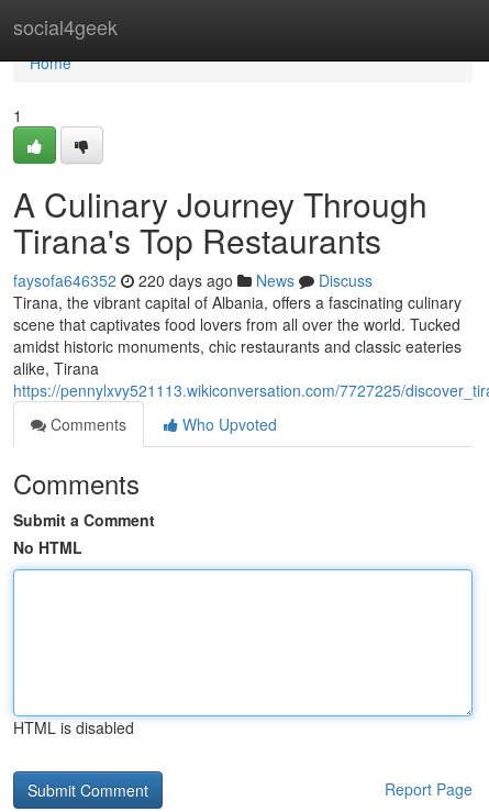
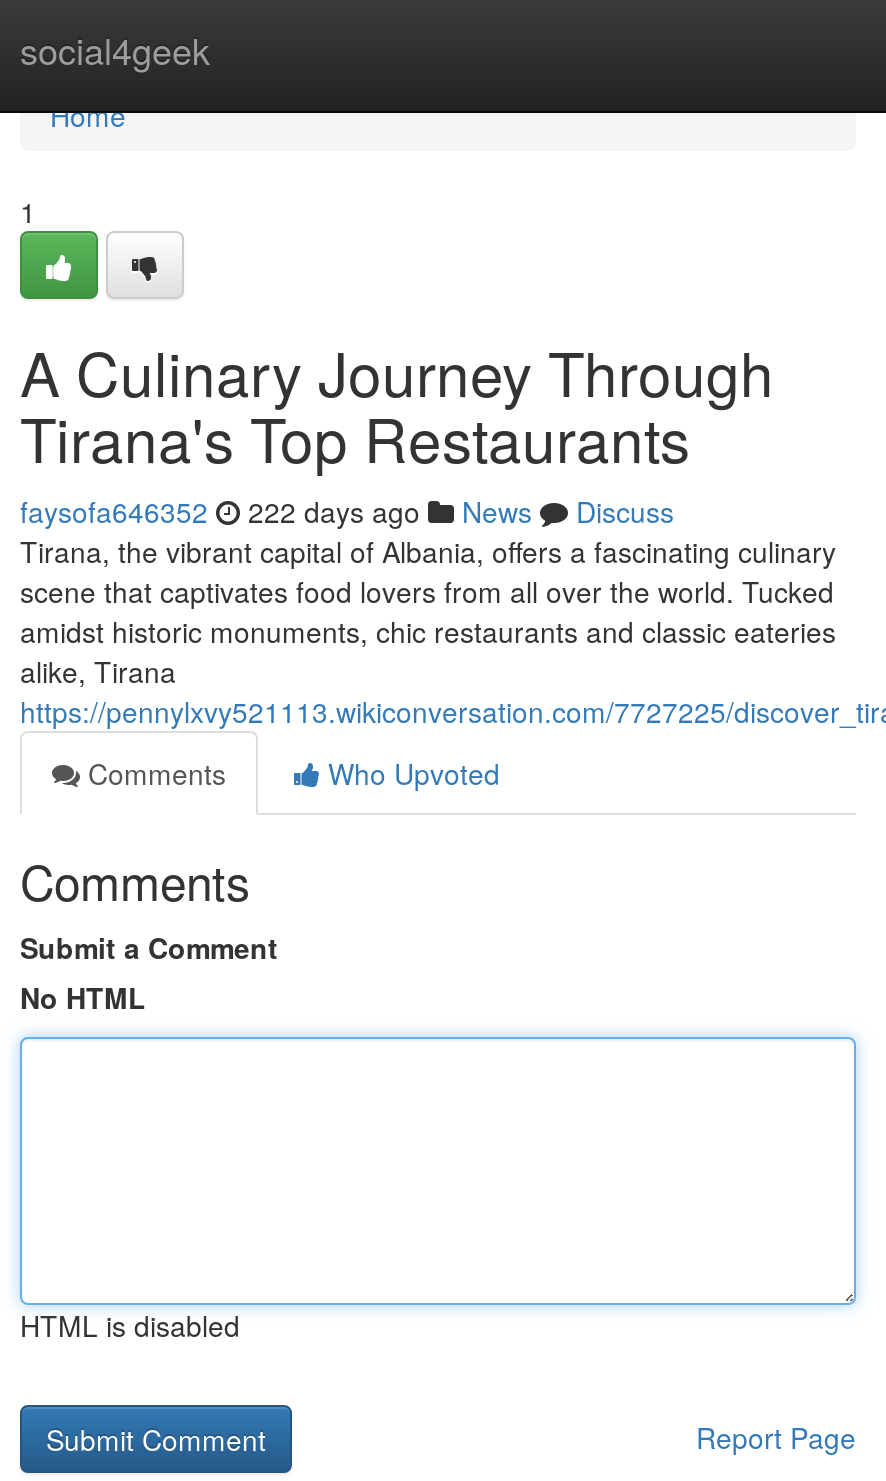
- faysofa646352 220 days ago News Discuss
+ faysofa646352 222 days ago News Discuss
